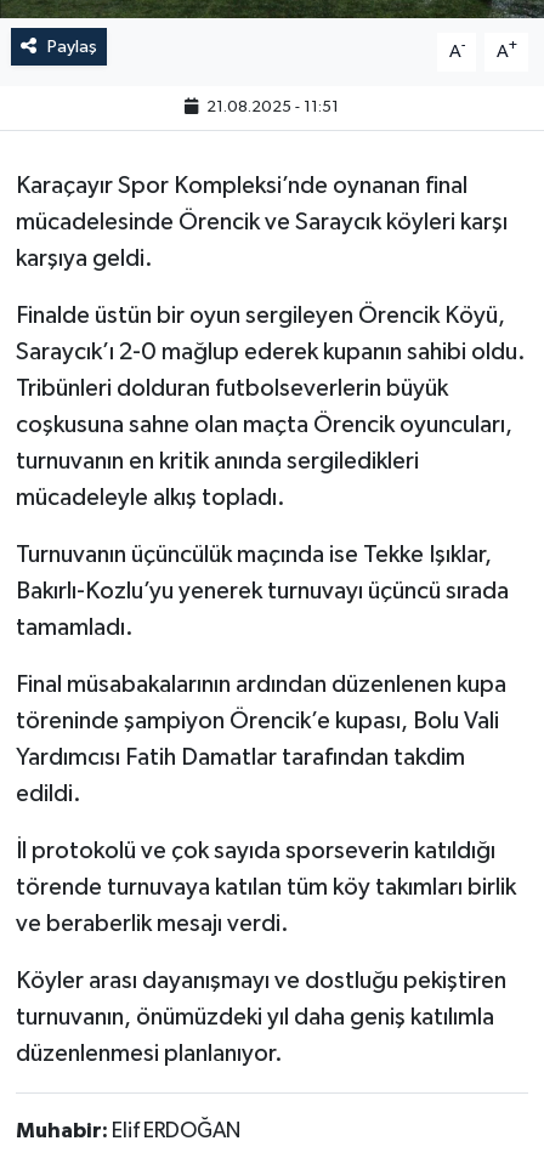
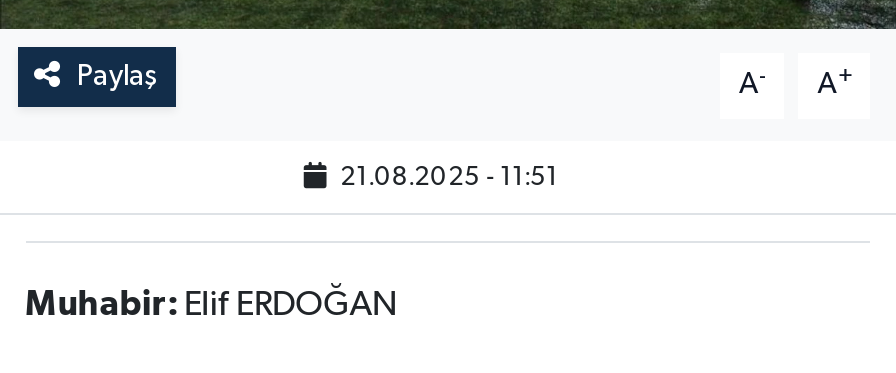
- Karaçayır Spor Kompleksi’nde oynanan final
- mücadelesinde Örencik ve Saraycık köyleri karşı
- karşıya geldi.
- Finalde üstün bir oyun sergileyen Örencik Köyü,
- Saraycık’ı 2-0 mağlup ederek kupanın sahibi oldu.
- Tribünleri dolduran futbolseverlerin büyük
- coşkusuna sahne olan maçta Örencik oyuncuları,
- turnuvanın en kritik anında sergiledikleri
- mücadeleyle alkış topladı.
- Turnuvanın üçüncülük maçında ise Tekke Işıklar,
- Bakırlı-Kozlu’yu yenerek turnuvayı üçüncü sırada
- tamamladı.
- Final müsabakalarının ardından düzenlenen kupa
- töreninde şampiyon Örencik’e kupası, Bolu Vali
- Yardımcısı Fatih Damatlar tarafından takdim
- edildi.
- İl protokolü ve çok sayıda sporseverin katıldığı
- törende turnuvaya katılan tüm köy takımları birlik
- ve beraberlik mesajı verdi.
- Köyler arası dayanışmayı ve dostluğu pekiştiren
- turnuvanın, önümüzdeki yıl daha geniş katılımla
- düzenlenmesi planlanıyor.
